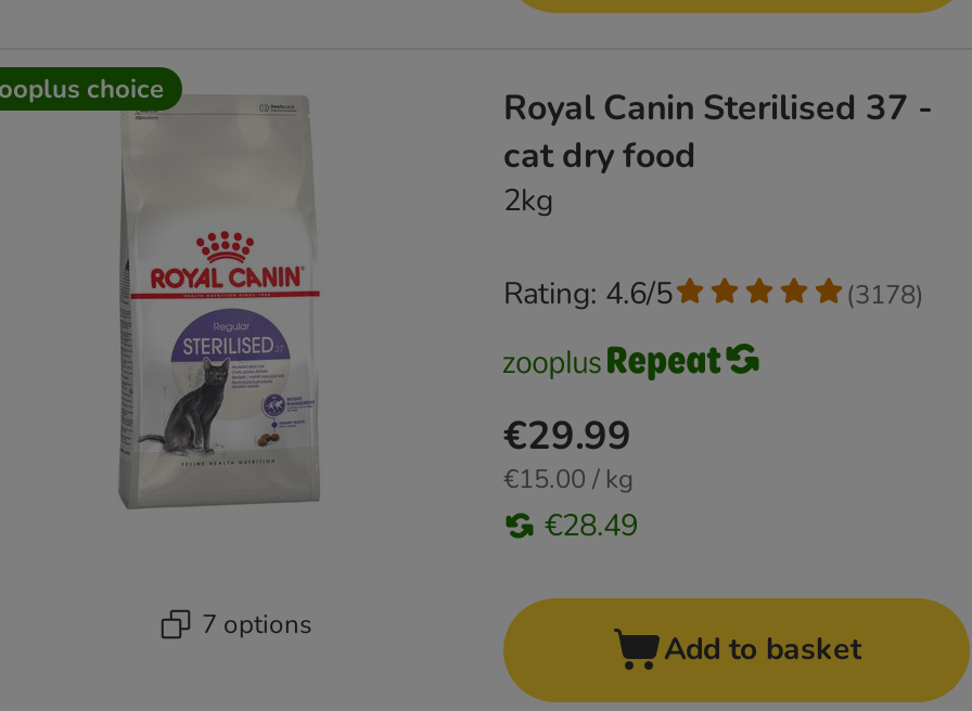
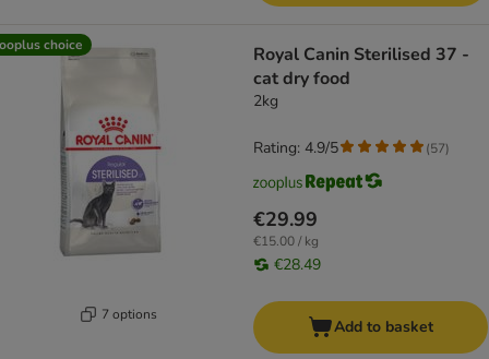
- Rating: 4.6/5
+ Rating: 4.9/5

- (3178)
+ (57)
